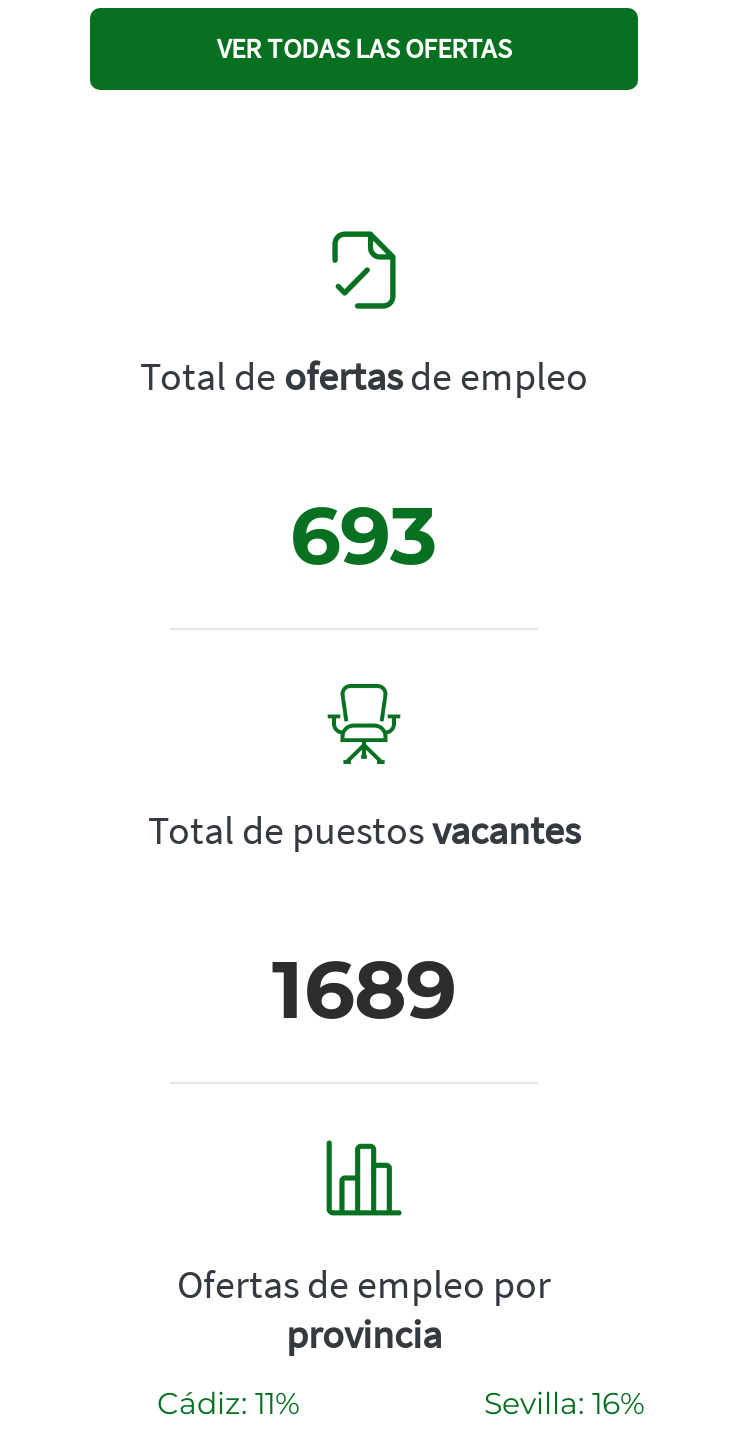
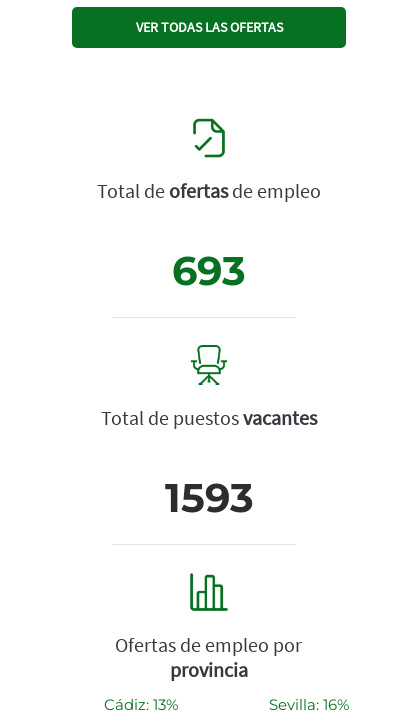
- 1689
+ 1593

- Cádiz: 11%
+ Cádiz: 13%
